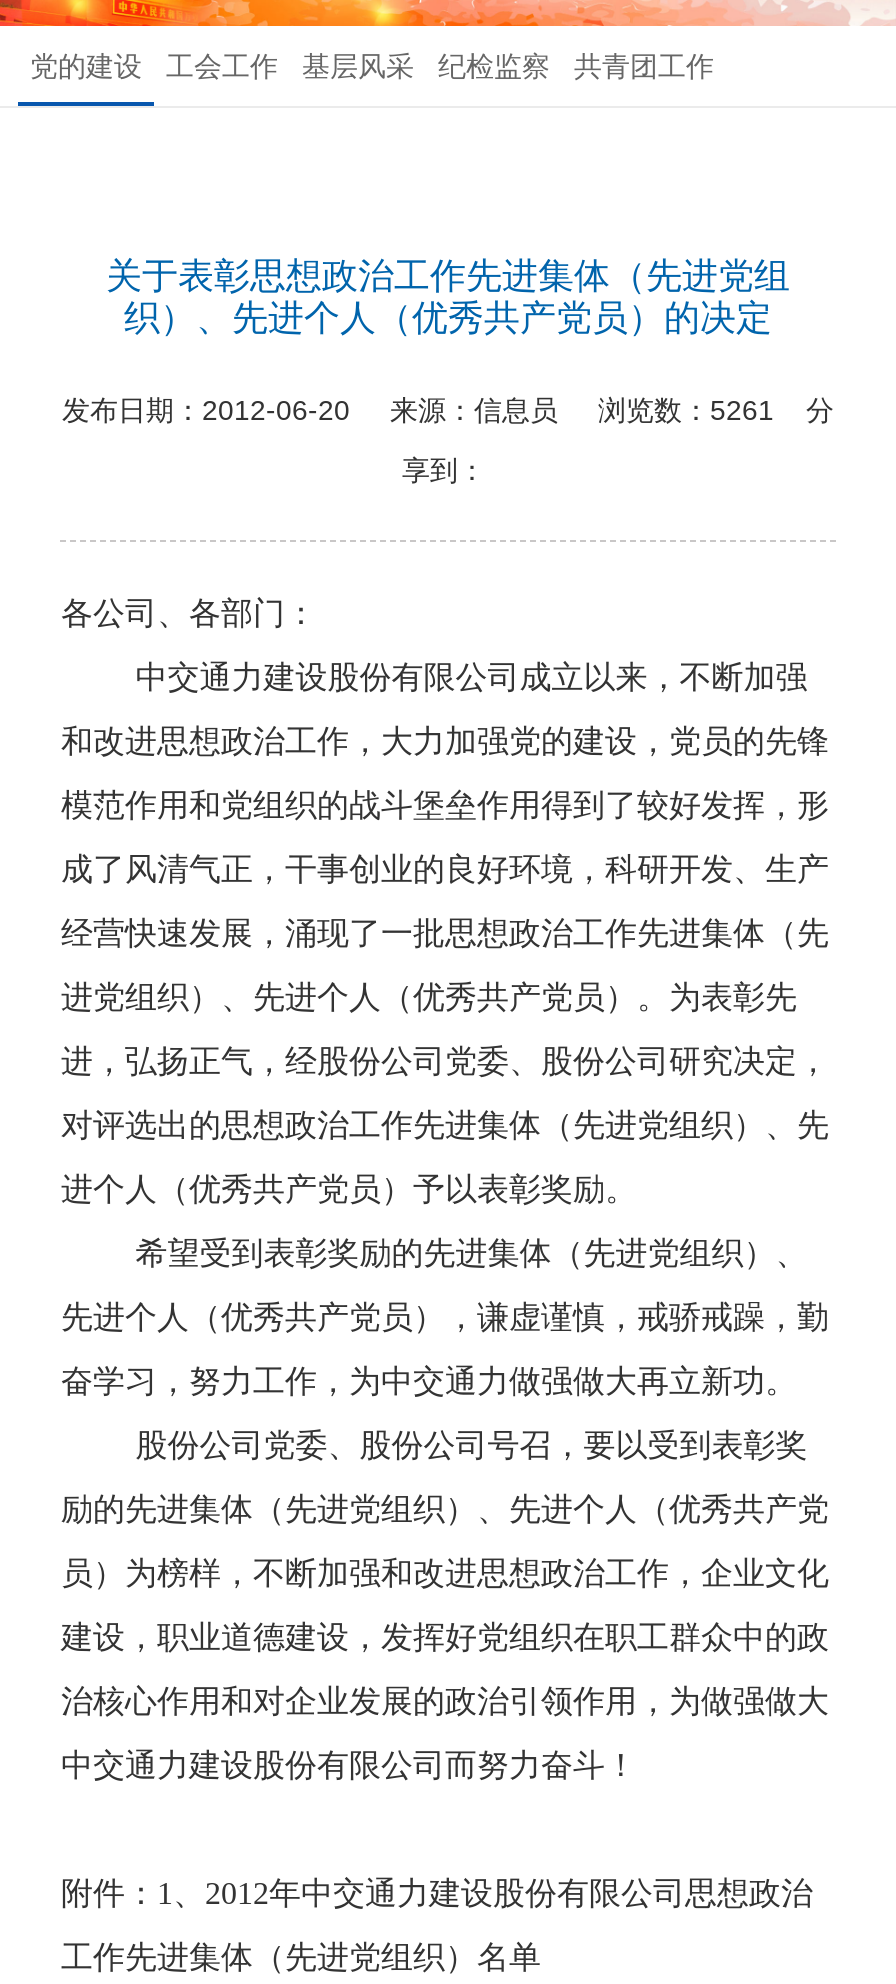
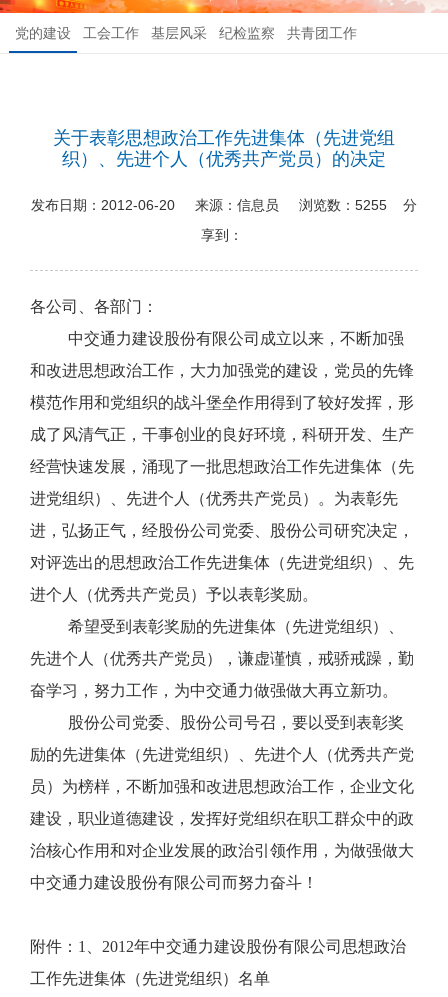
- 发布日期：2012-06-20来源：信息员浏览数：5261分
+ 发布日期：2012-06-20来源：信息员浏览数：5255分
